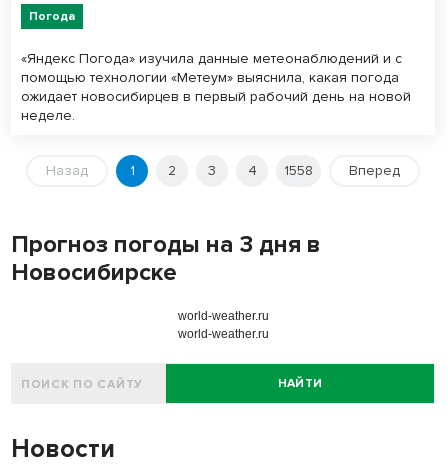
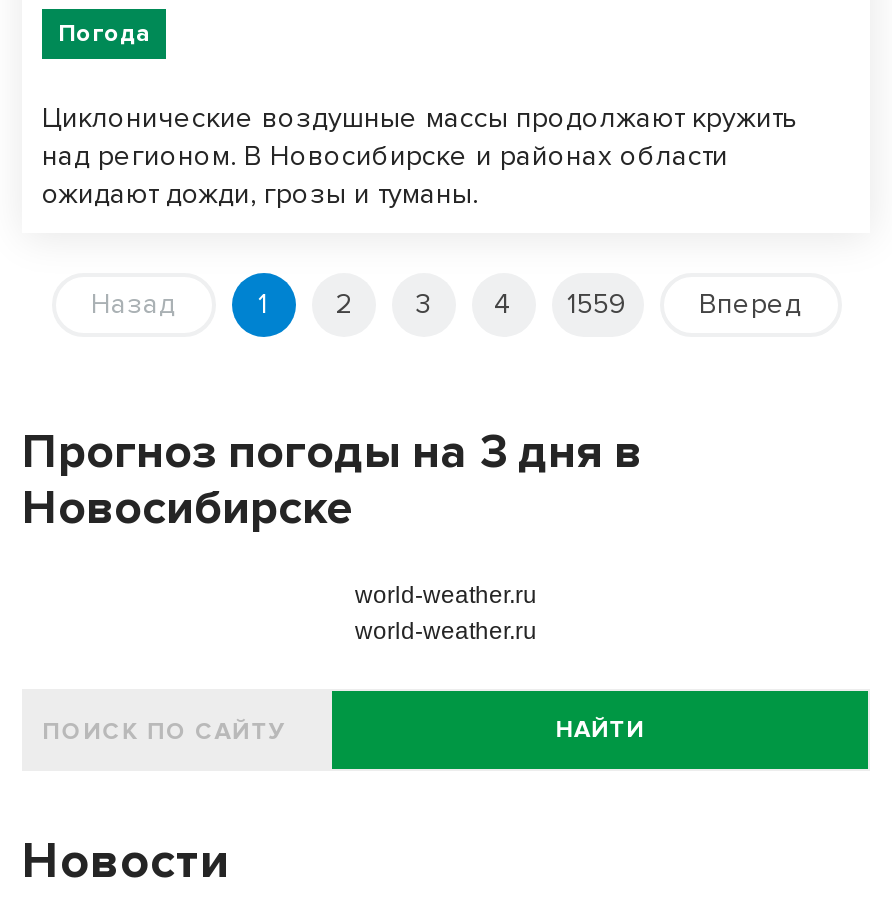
- «Яндекс Погода» изучила данные метеонаблюдений и с
- помощью технологии «Метеум» выяснила, какая погода
- ожидает новосибирцев в первый рабочий день на новой
- неделе.
+ Циклонические воздушные массы продолжают кружить
+ над регионом. В Новосибирске и районах области
+ ожидают дожди, грозы и туманы.

- 1 2 3 4 1558
+ 1 2 3 4 1559
